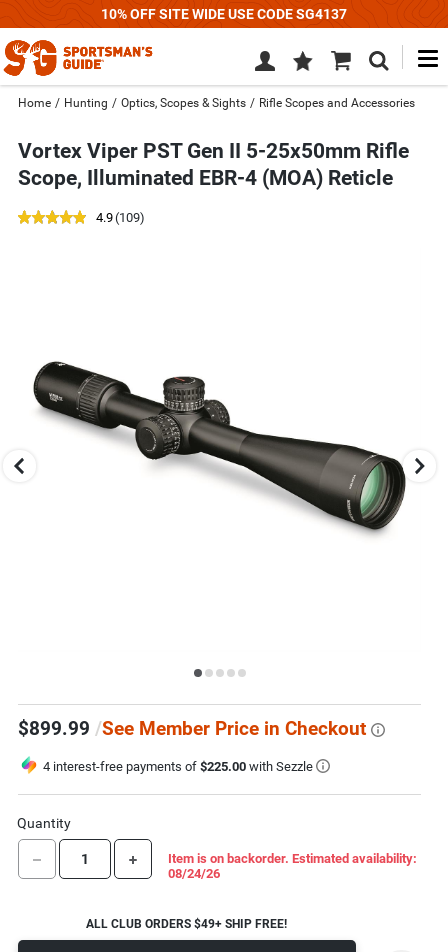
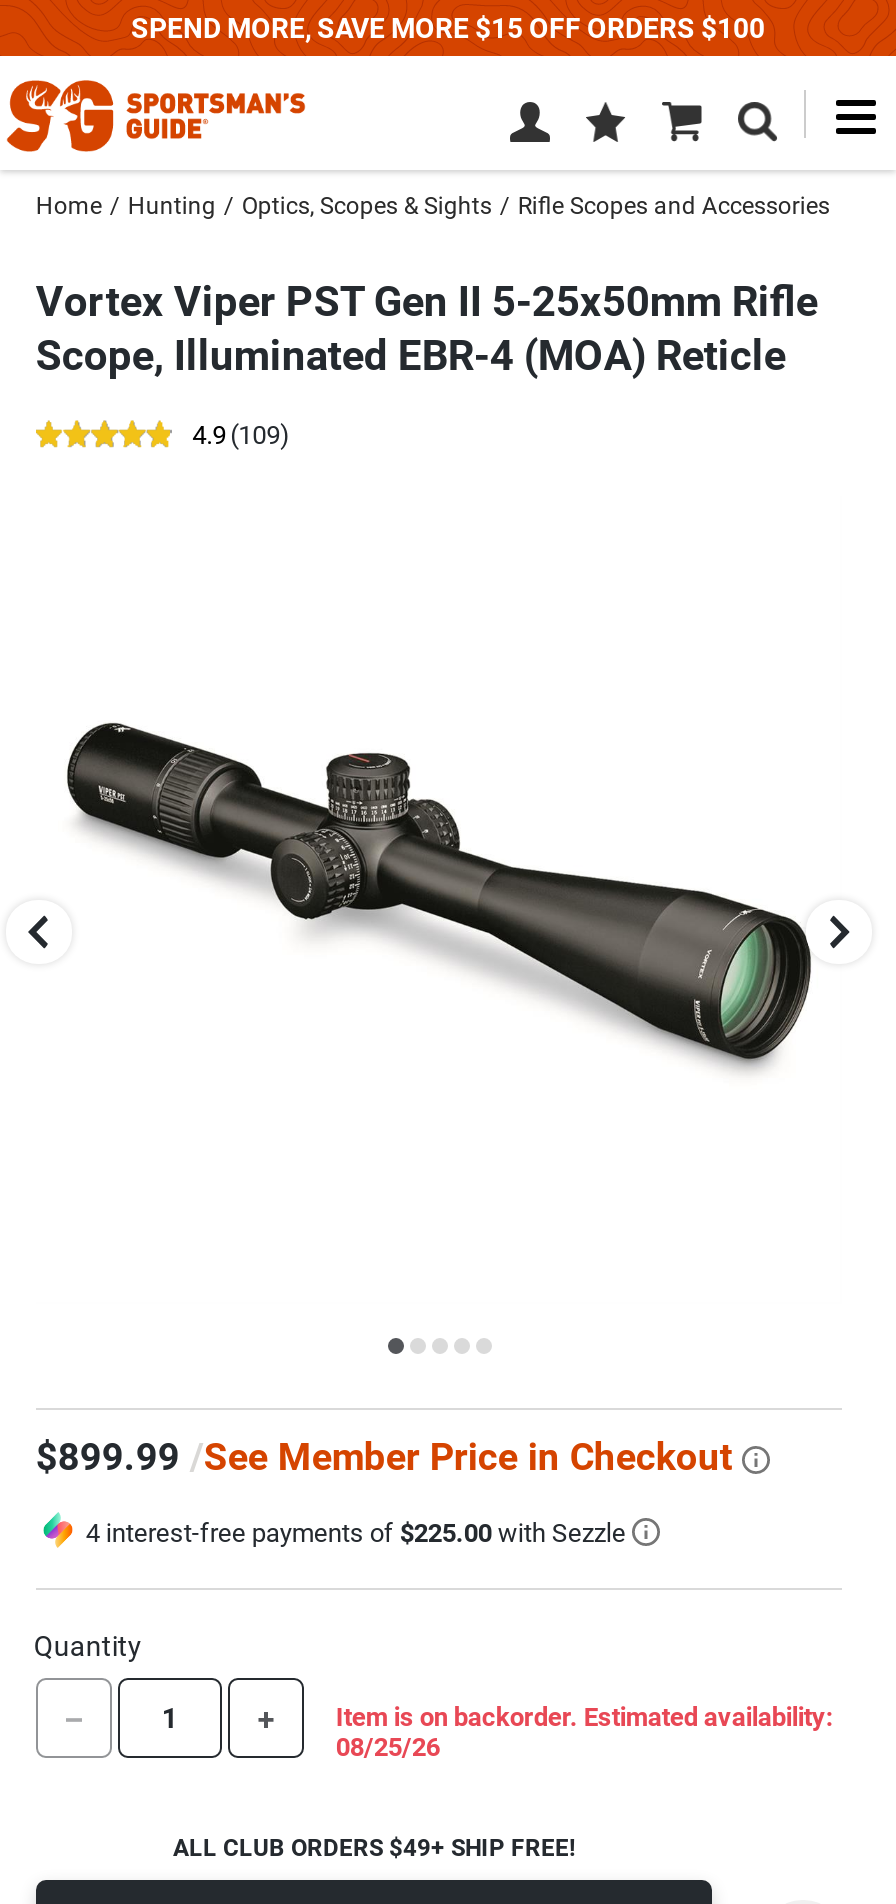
- 10% OFF SITE WIDE USE CODE SG4137
+ SPEND MORE, SAVE MORE $15 OFF ORDERS $100

- 08/24/26
+ 08/25/26
